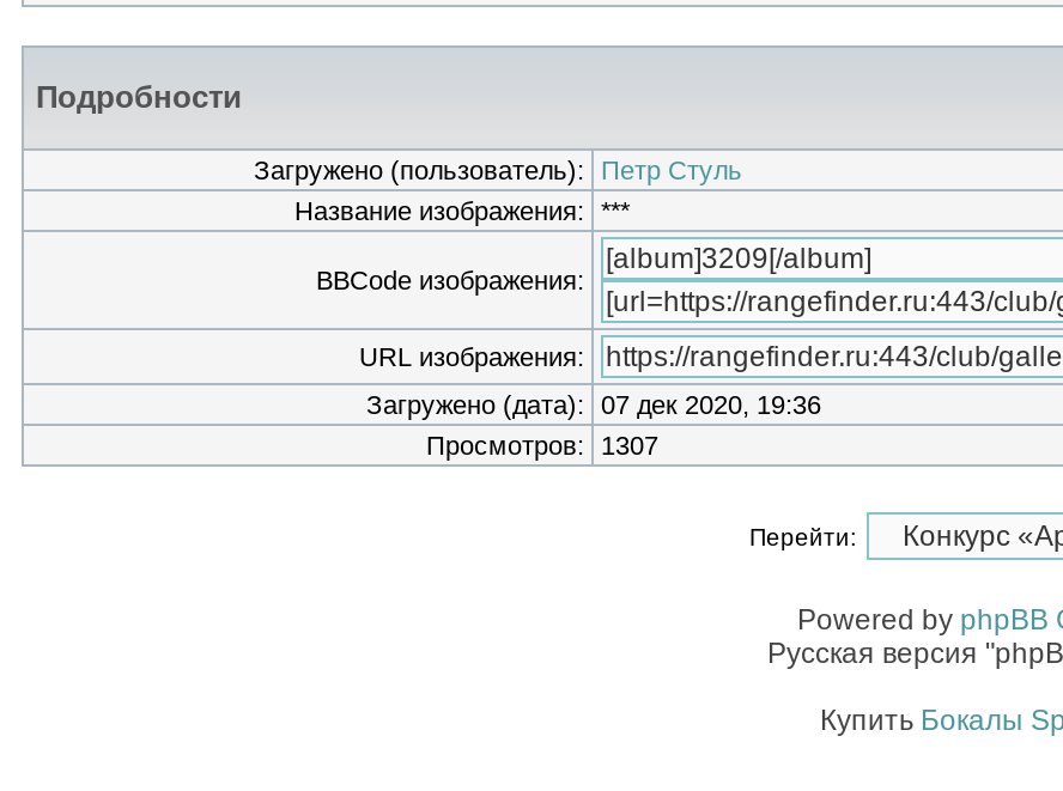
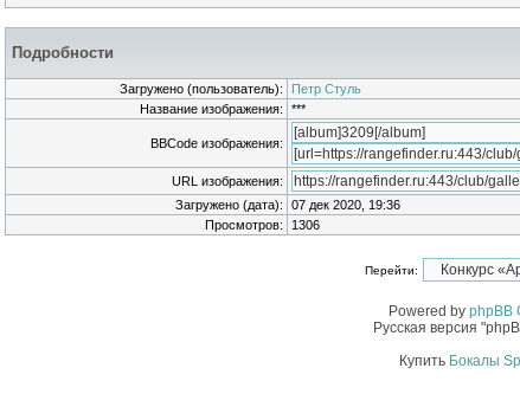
- Просмотров: 1307
+ Просмотров: 1306
